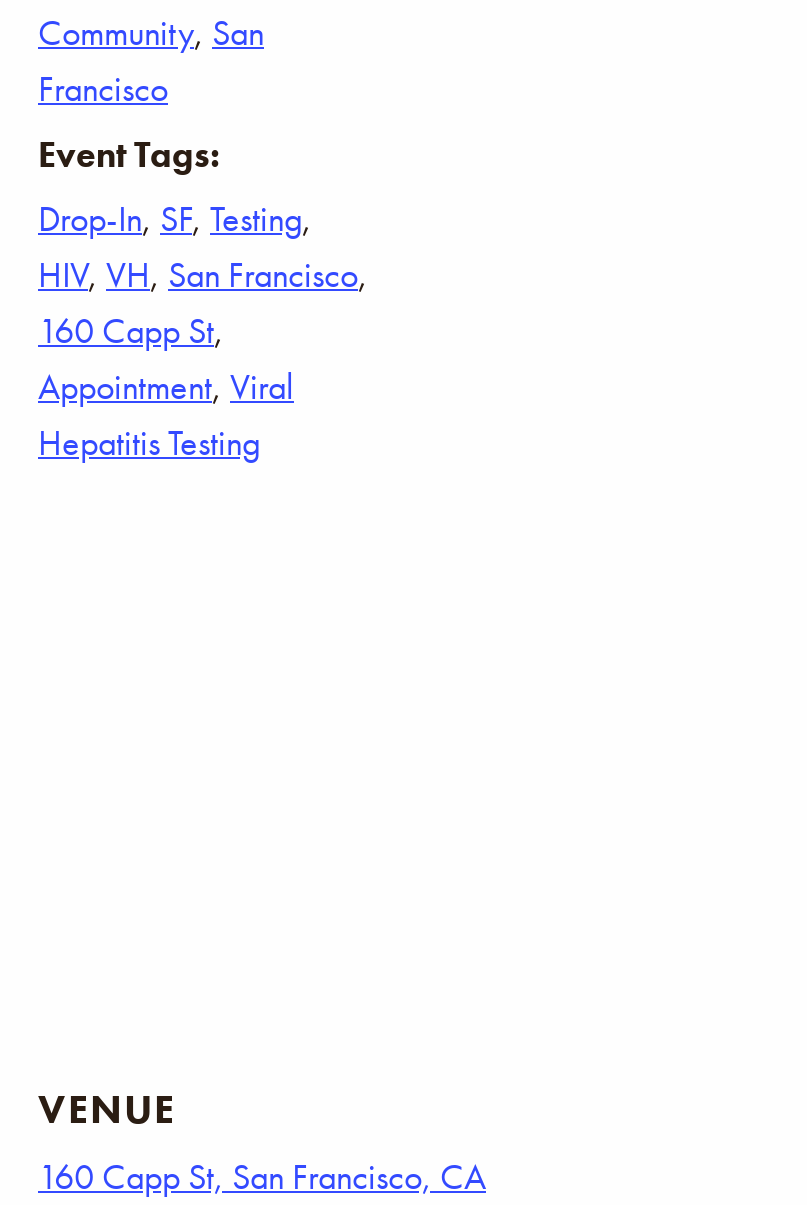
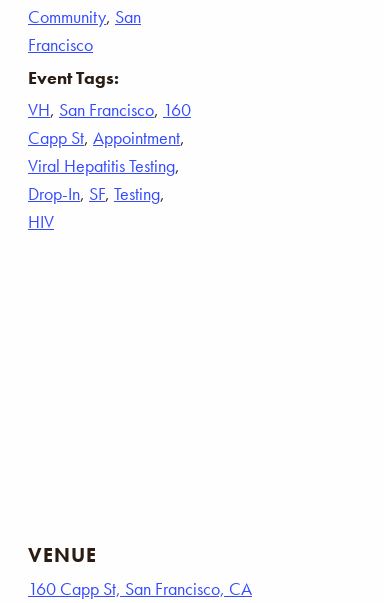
+ VH, San Francisco, 160
+ Capp St, Appointment,
+ Viral Hepatitis Testing,

moved down: Drop-In, SF, Testing,

- HIV, VH, San Francisco,
- 160 Capp St,
- Appointment, Viral
- Hepatitis Testing
+ HIV
